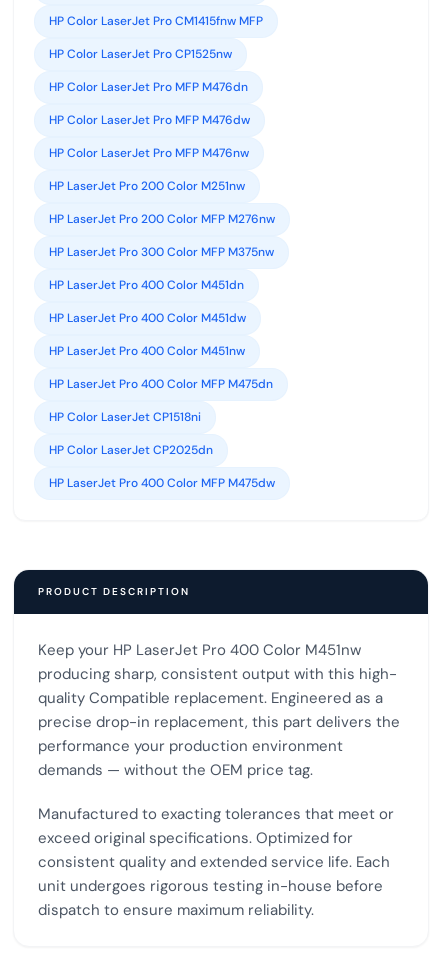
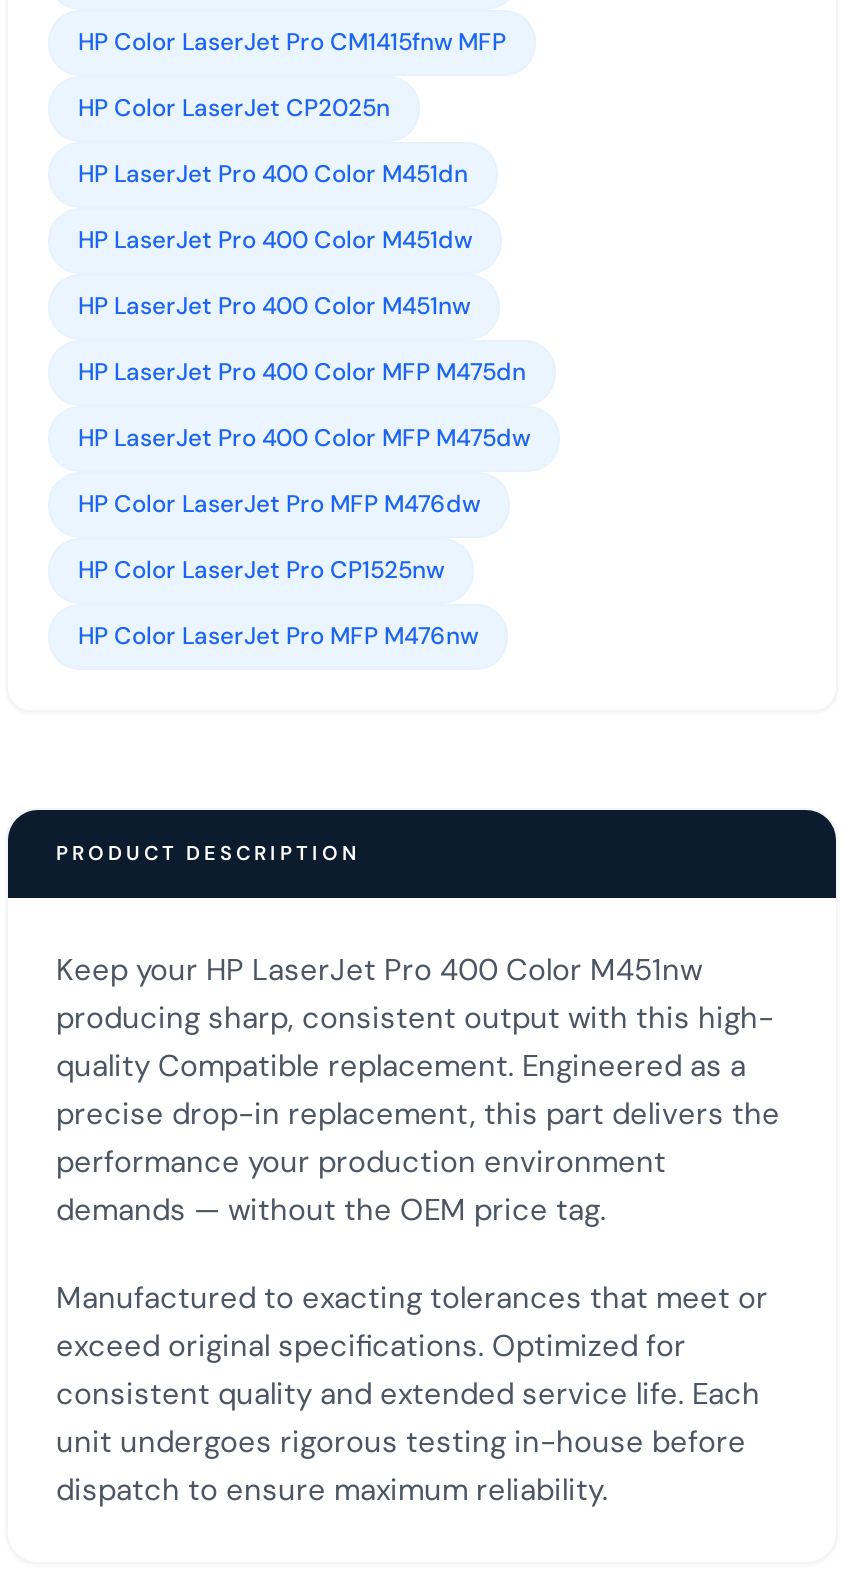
moved down: HP Color LaserJet Pro CP1525nw

- HP Color LaserJet Pro MFP M476dn
- HP LaserJet Pro 200 Color M251nw
- HP LaserJet Pro 200 Color MFP M276nw
- HP LaserJet Pro 300 Color MFP M375nw
+ HP Color LaserJet CP2025n

moved down: HP Color LaserJet Pro MFP M476dw | HP Color LaserJet Pro MFP M476nw

moved up: HP LaserJet Pro 400 Color M451dn | HP LaserJet Pro 400 Color M451dw | HP LaserJet Pro 400 Color M451nw | HP LaserJet Pro 400 Color MFP M475dn

- HP Color LaserJet CP1518ni
- HP Color LaserJet CP2025dn

moved up: HP LaserJet Pro 400 Color MFP M475dw
